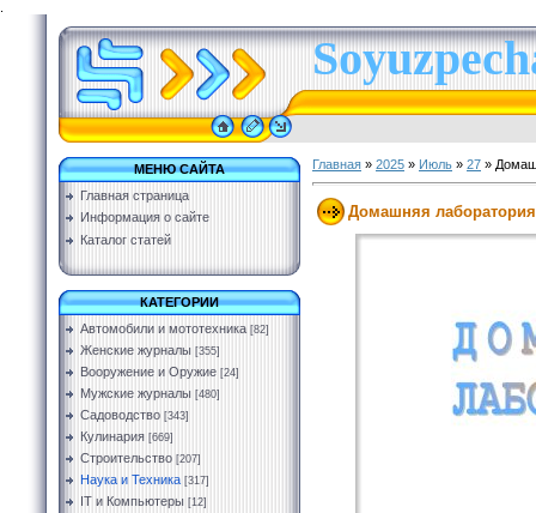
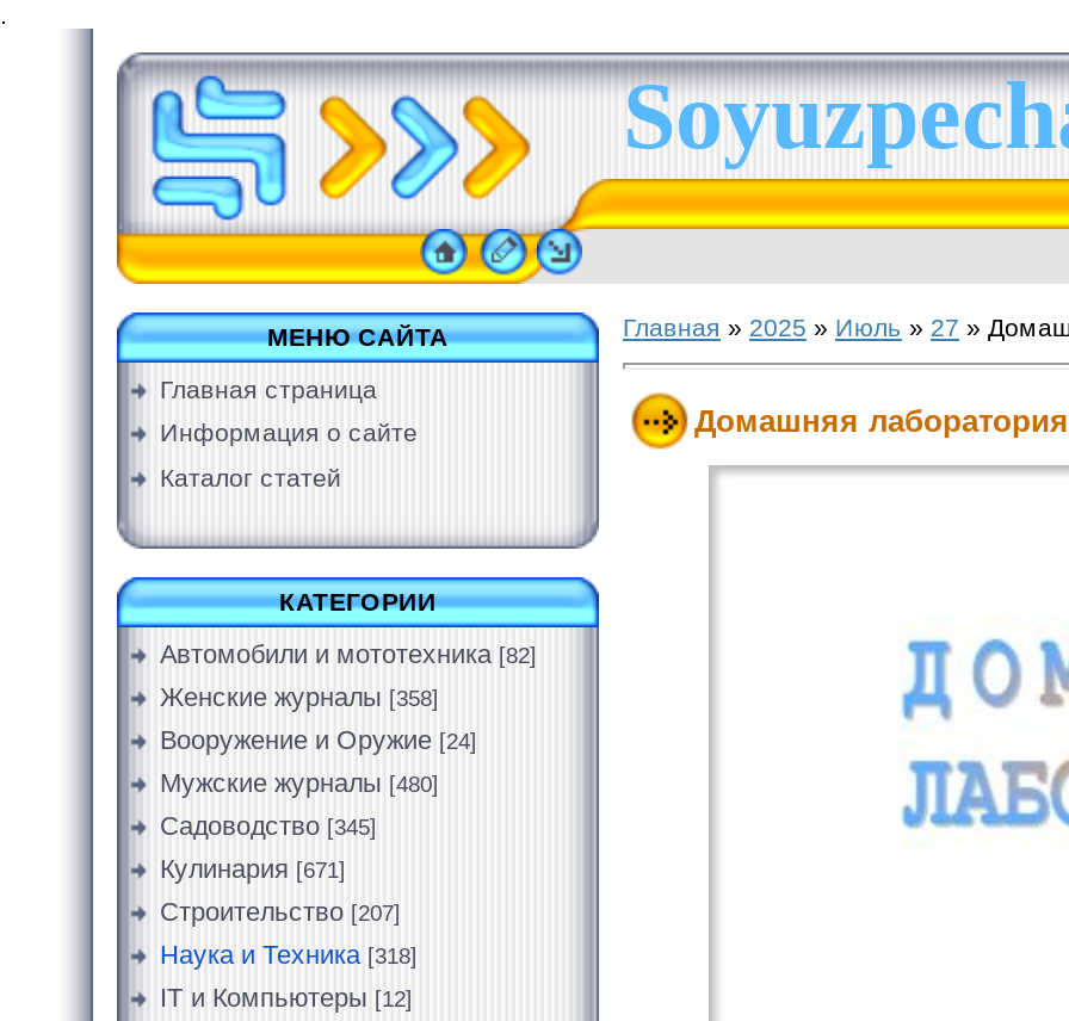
- Женские журналы [355]
+ Женские журналы [358]

- Садоводство [343]
+ Садоводство [345]

- Кулинария [669]
+ Кулинария [671]

- Наука и Техника [317]
+ Наука и Техника [318]
